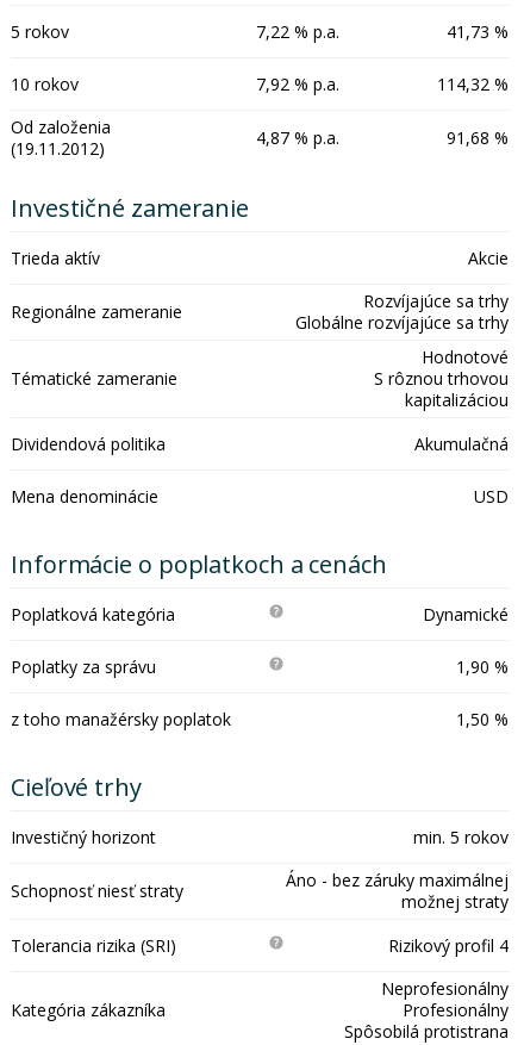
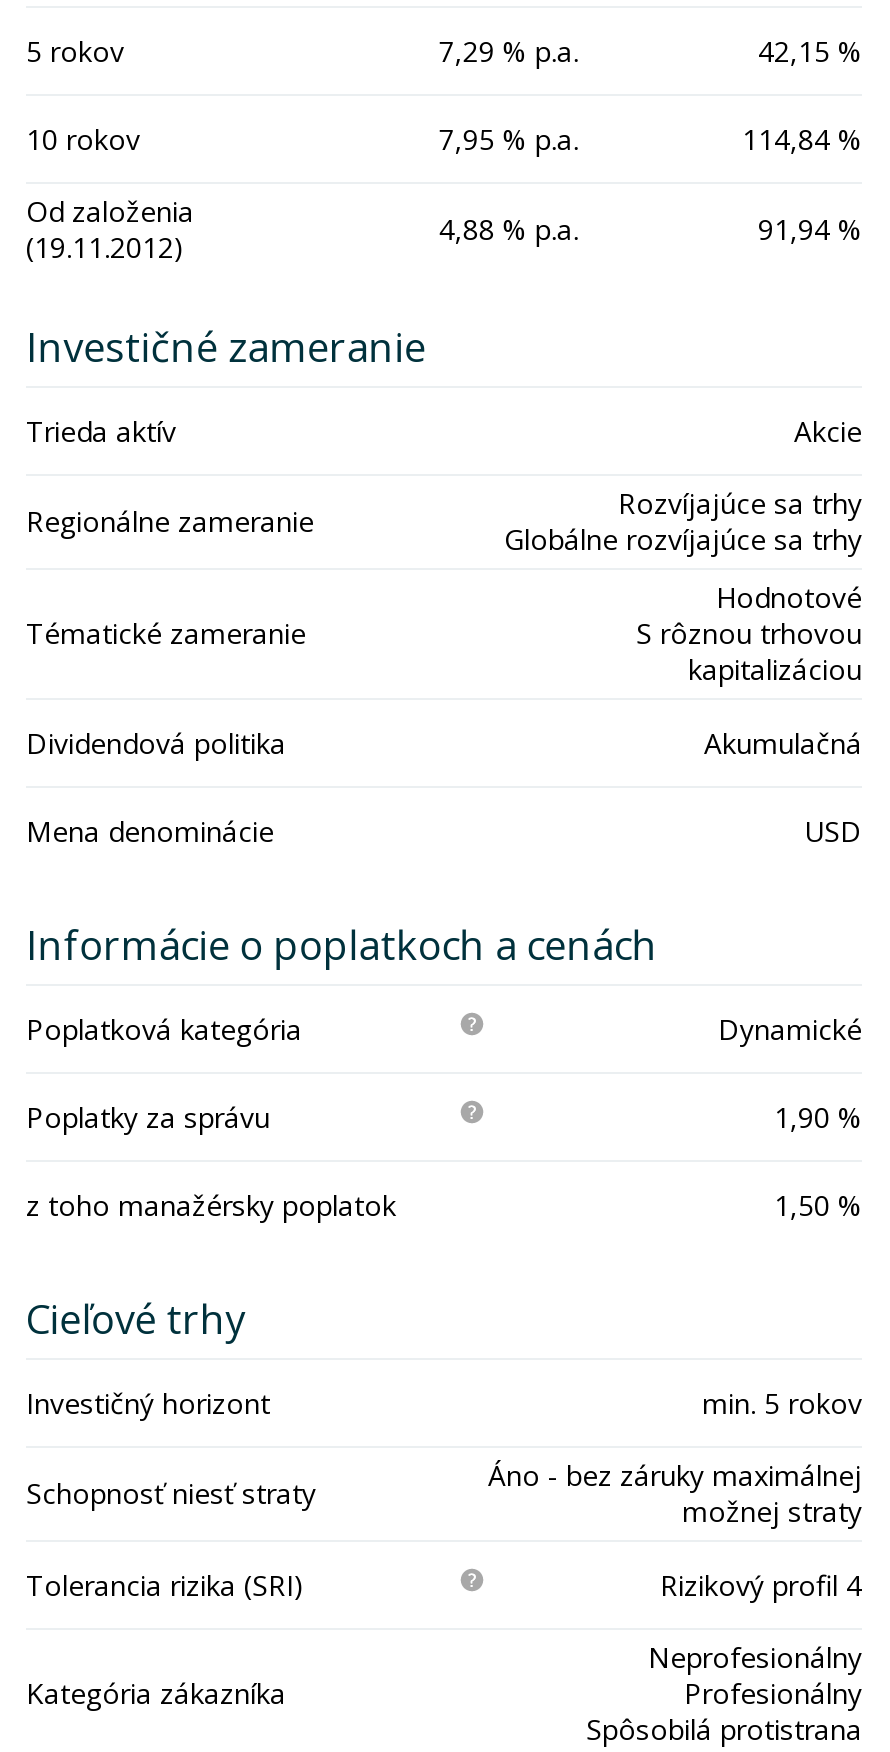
- 7,22 % p.a.
+ 7,29 % p.a.

- 41,73 %
+ 42,15 %

- 7,92 % p.a.
+ 7,95 % p.a.

- 114,32 %
+ 114,84 %

- 4,87 % p.a.
+ 4,88 % p.a.

- 91,68 %
+ 91,94 %
